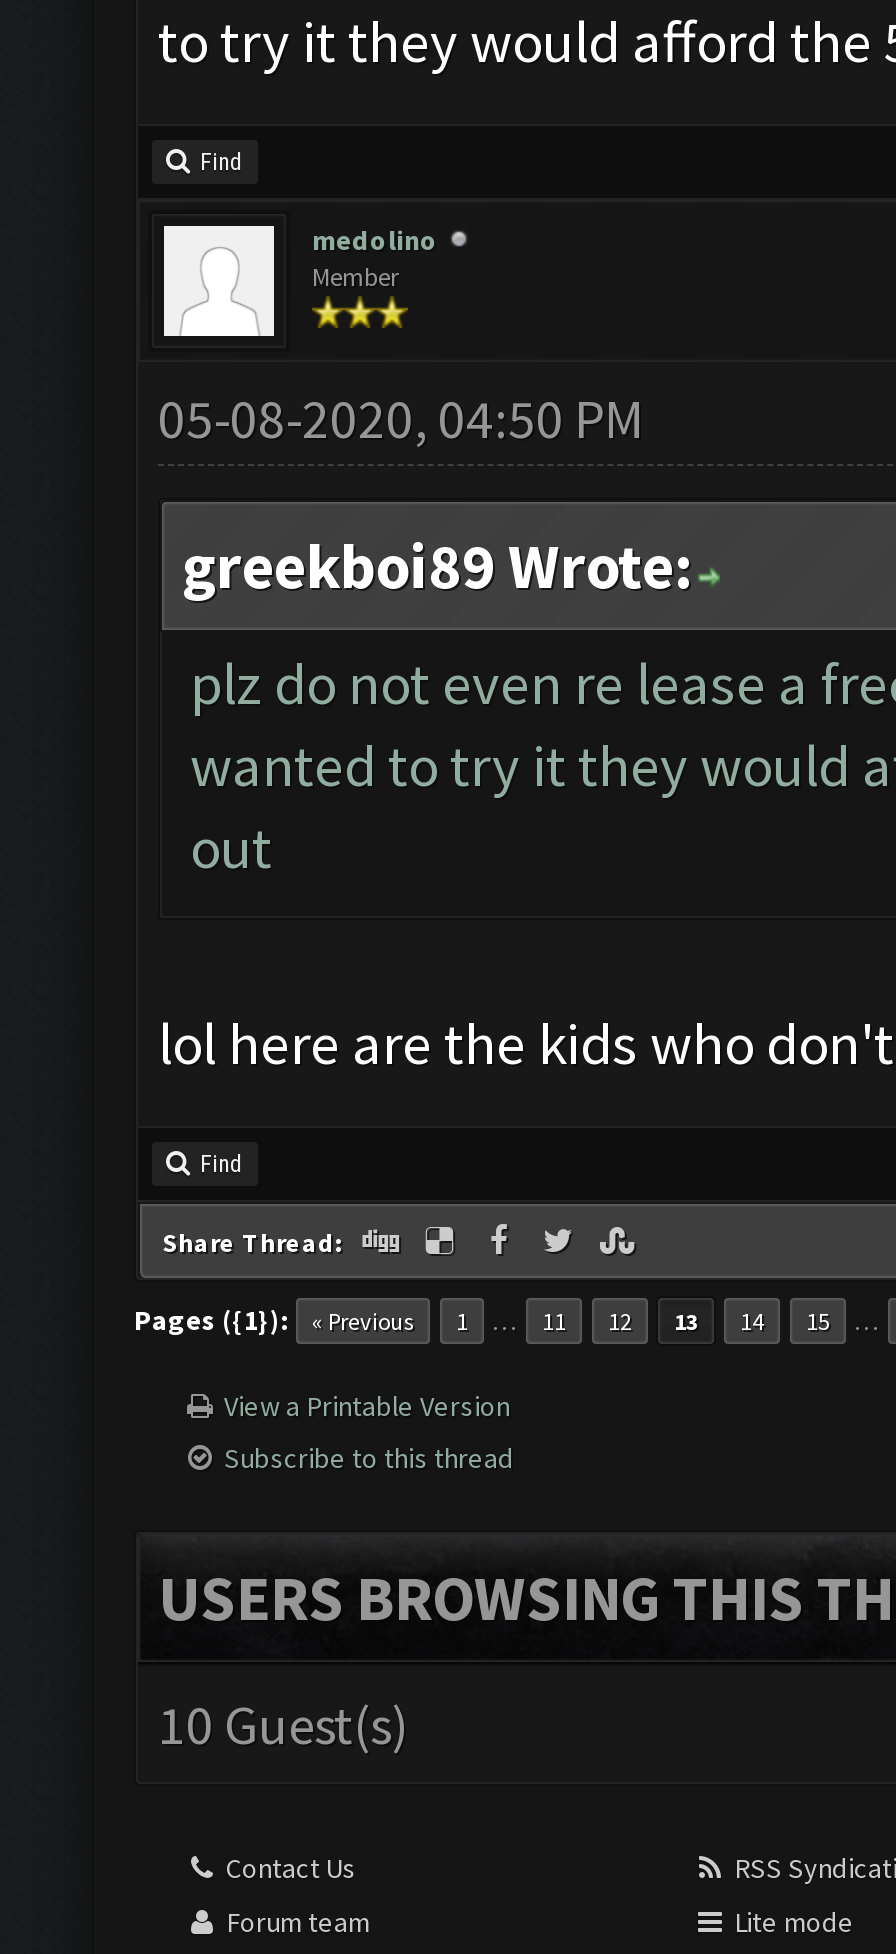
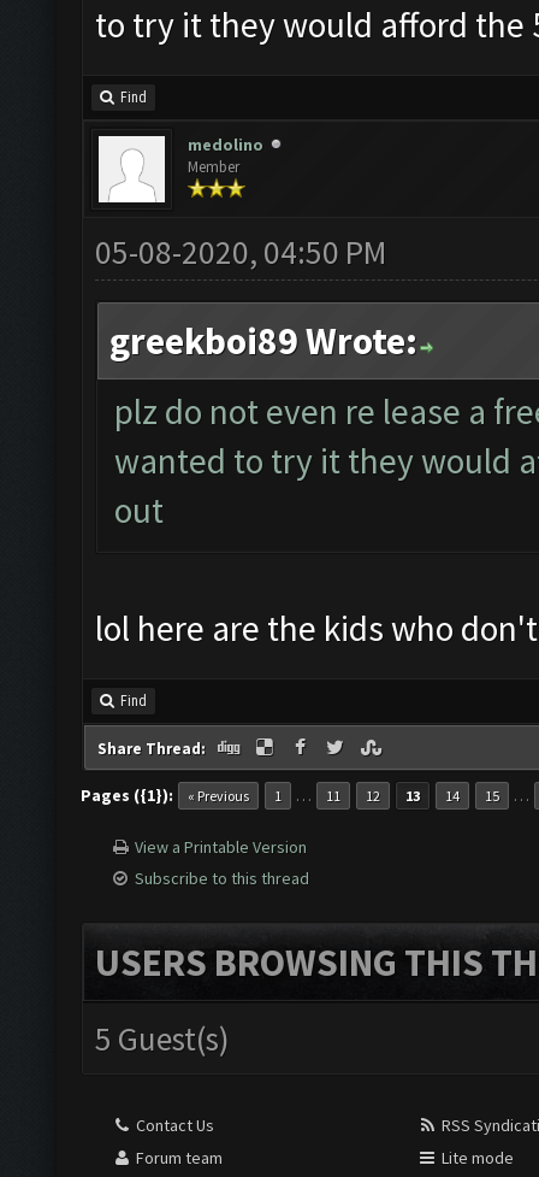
- 10 Guest(s)
+ 5 Guest(s)
